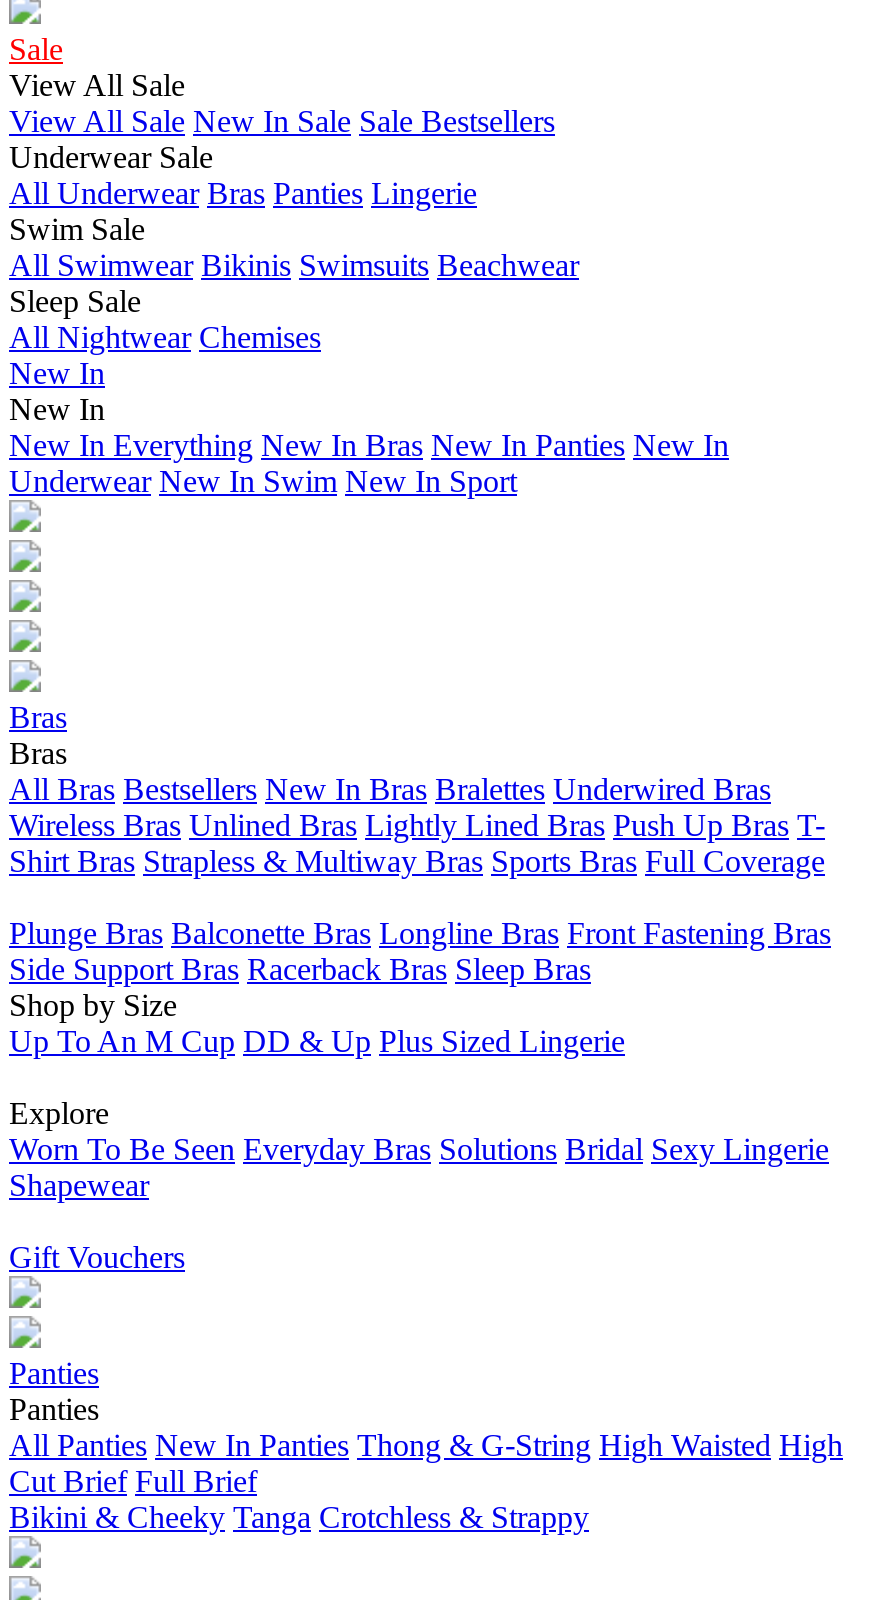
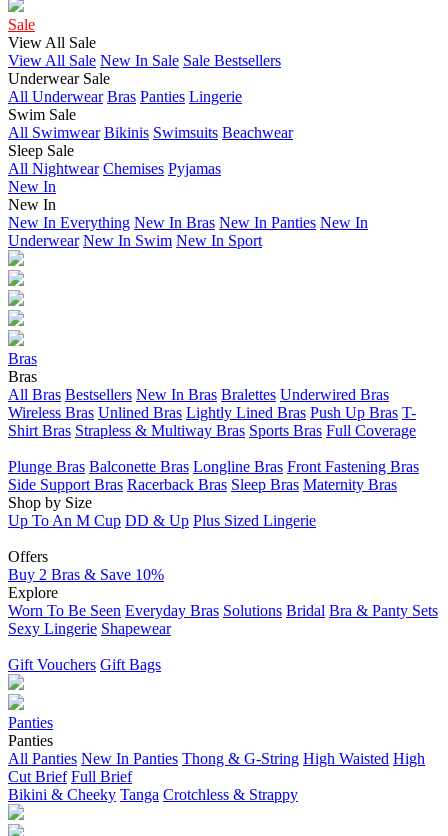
- All Nightwear Chemises
+ All Nightwear Chemises Pyjamas

- Side Support Bras Racerback Bras Sleep Bras
+ Side Support Bras Racerback Bras Sleep Bras Maternity Bras

+ Offers
+ Buy 2 Bras & Save 10%

- Worn To Be Seen Everyday Bras Solutions Bridal Sexy Lingerie
- Shapewear
+ Worn To Be Seen Everyday Bras Solutions Bridal Bra & Panty Sets
+ Sexy Lingerie Shapewear

- Gift Vouchers
+ Gift Vouchers Gift Bags
